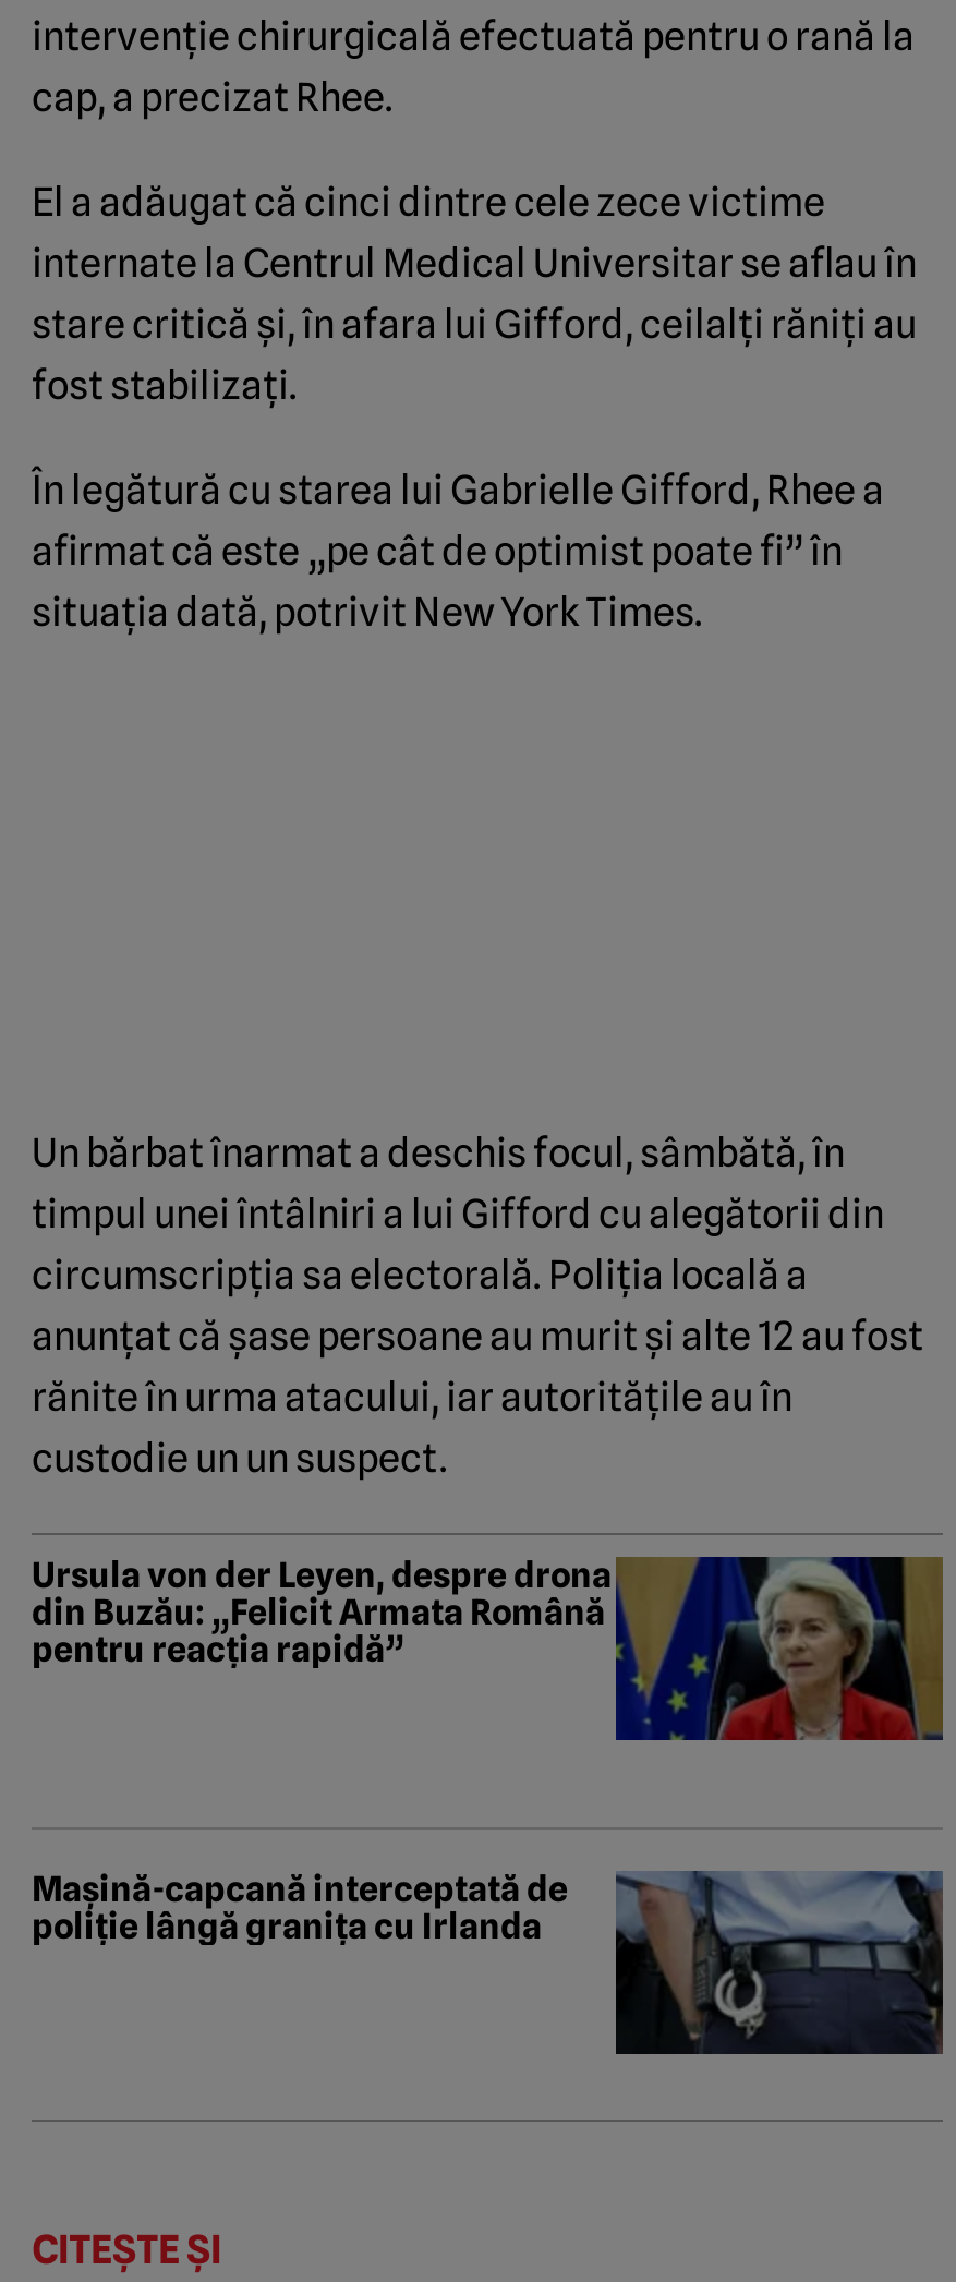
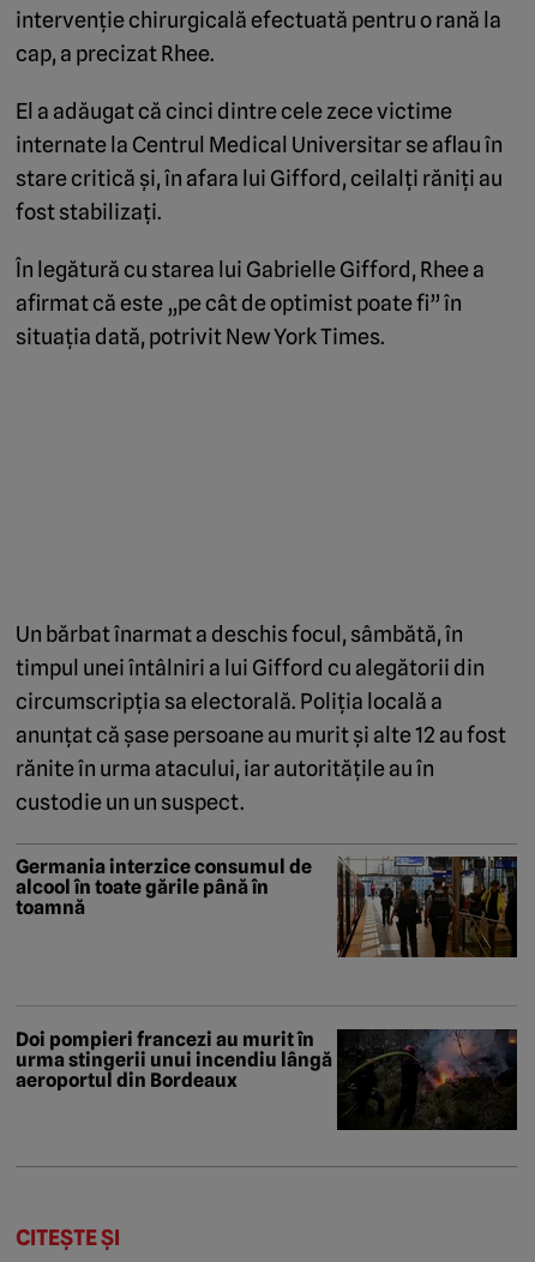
- [image]
- Ursula von der Leyen, despre drona
- din Buzău: „Felicit Armata Română
- pentru reacția rapidă”
+ [image]
+ Germania interzice consumul de
+ alcool în toate gările până în
+ toamnă

- [image]
- Mașină-capcană interceptată de
- poliție lângă granița cu Irlanda
+ [image]
+ Doi pompieri francezi au murit în
+ urma stingerii unui incendiu lângă
+ aeroportul din Bordeaux
